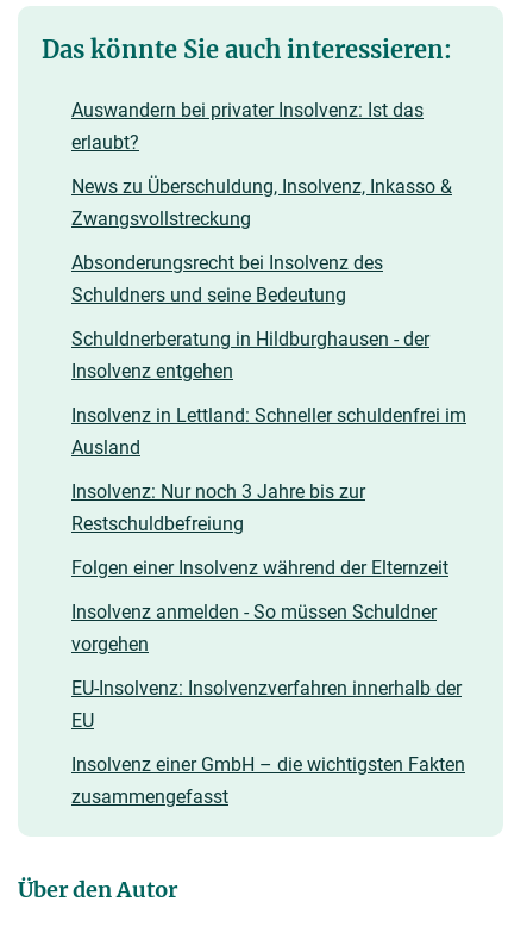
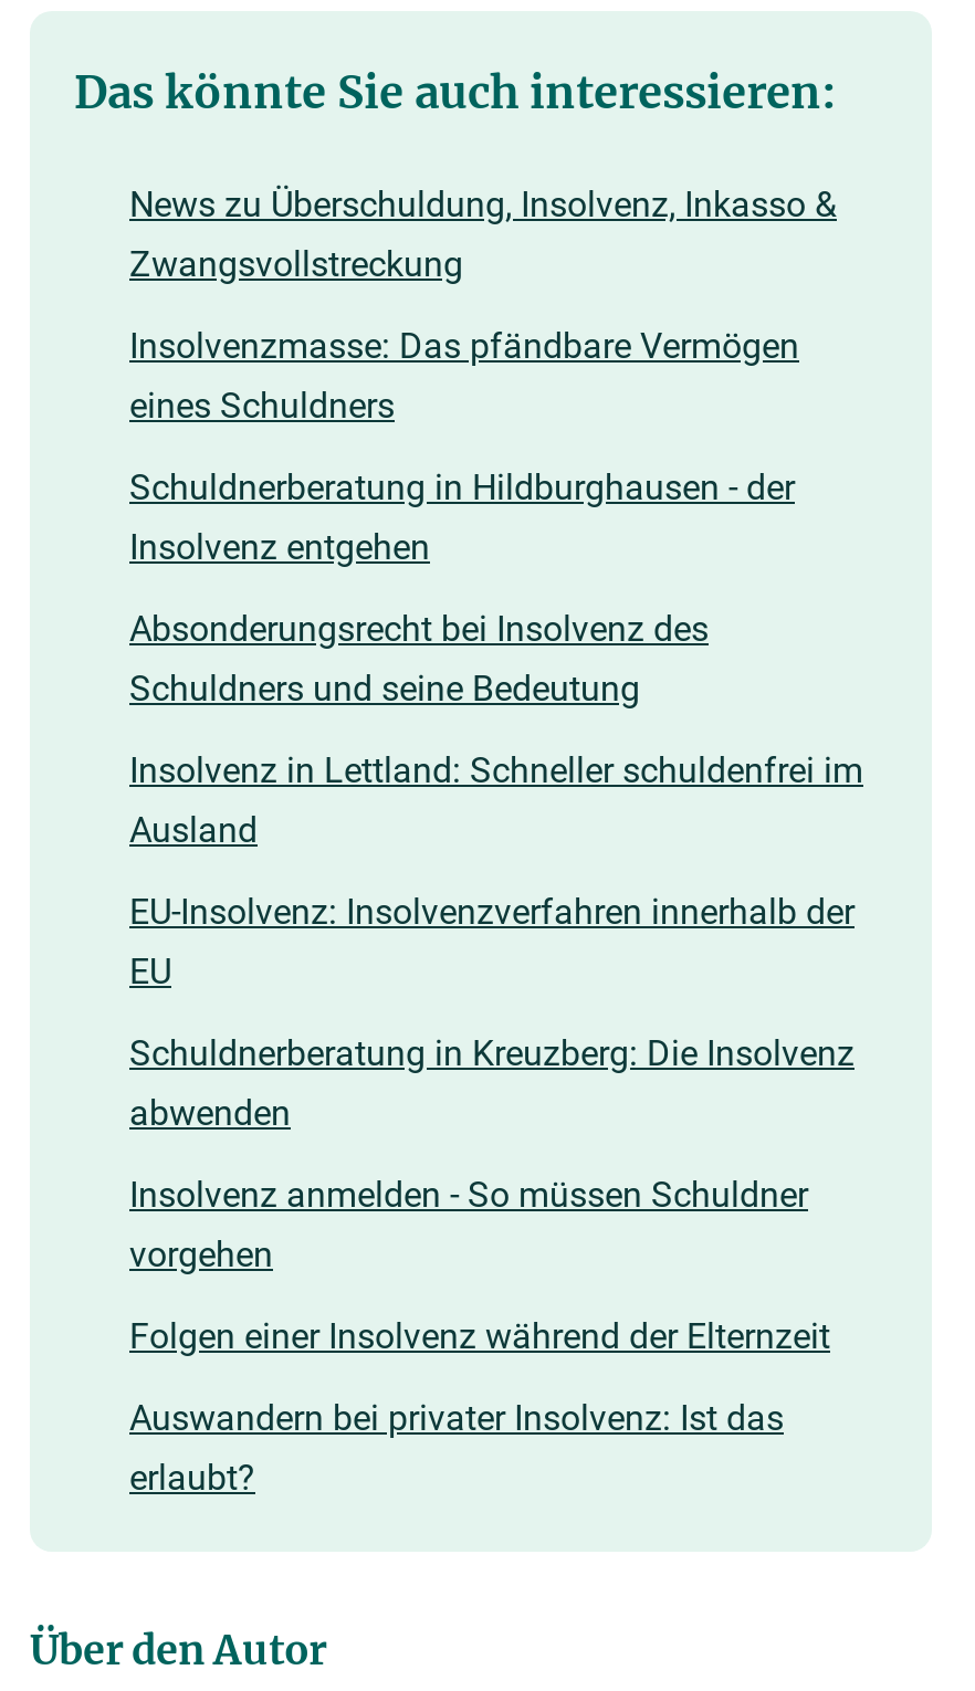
+ Insolvenzmasse: Das pfändbare Vermögen
+ eines Schuldners
+ Schuldnerberatung in Kreuzberg: Die Insolvenz
+ abwenden

moved down: Auswandern bei privater Insolvenz: Ist das | erlaubt?

moved up: News zu Überschuldung, Insolvenz, Inkasso & | Zwangsvollstreckung | Absonderungsrecht bei Insolvenz des | Schuldners und seine Bedeutung | Schuldnerberatung in Hildburghausen - der | Insolvenz entgehen | Insolvenz in Lettland: Schneller schuldenfrei im | Ausland

- Insolvenz: Nur noch 3 Jahre bis zur
- Restschuldbefreiung
- Insolvenz einer GmbH – die wichtigsten Fakten
- zusammengefasst

moved up: Folgen einer Insolvenz während der Elternzeit | Insolvenz anmelden - So müssen Schuldner | vorgehen | EU-Insolvenz: Insolvenzverfahren innerhalb der | EU
